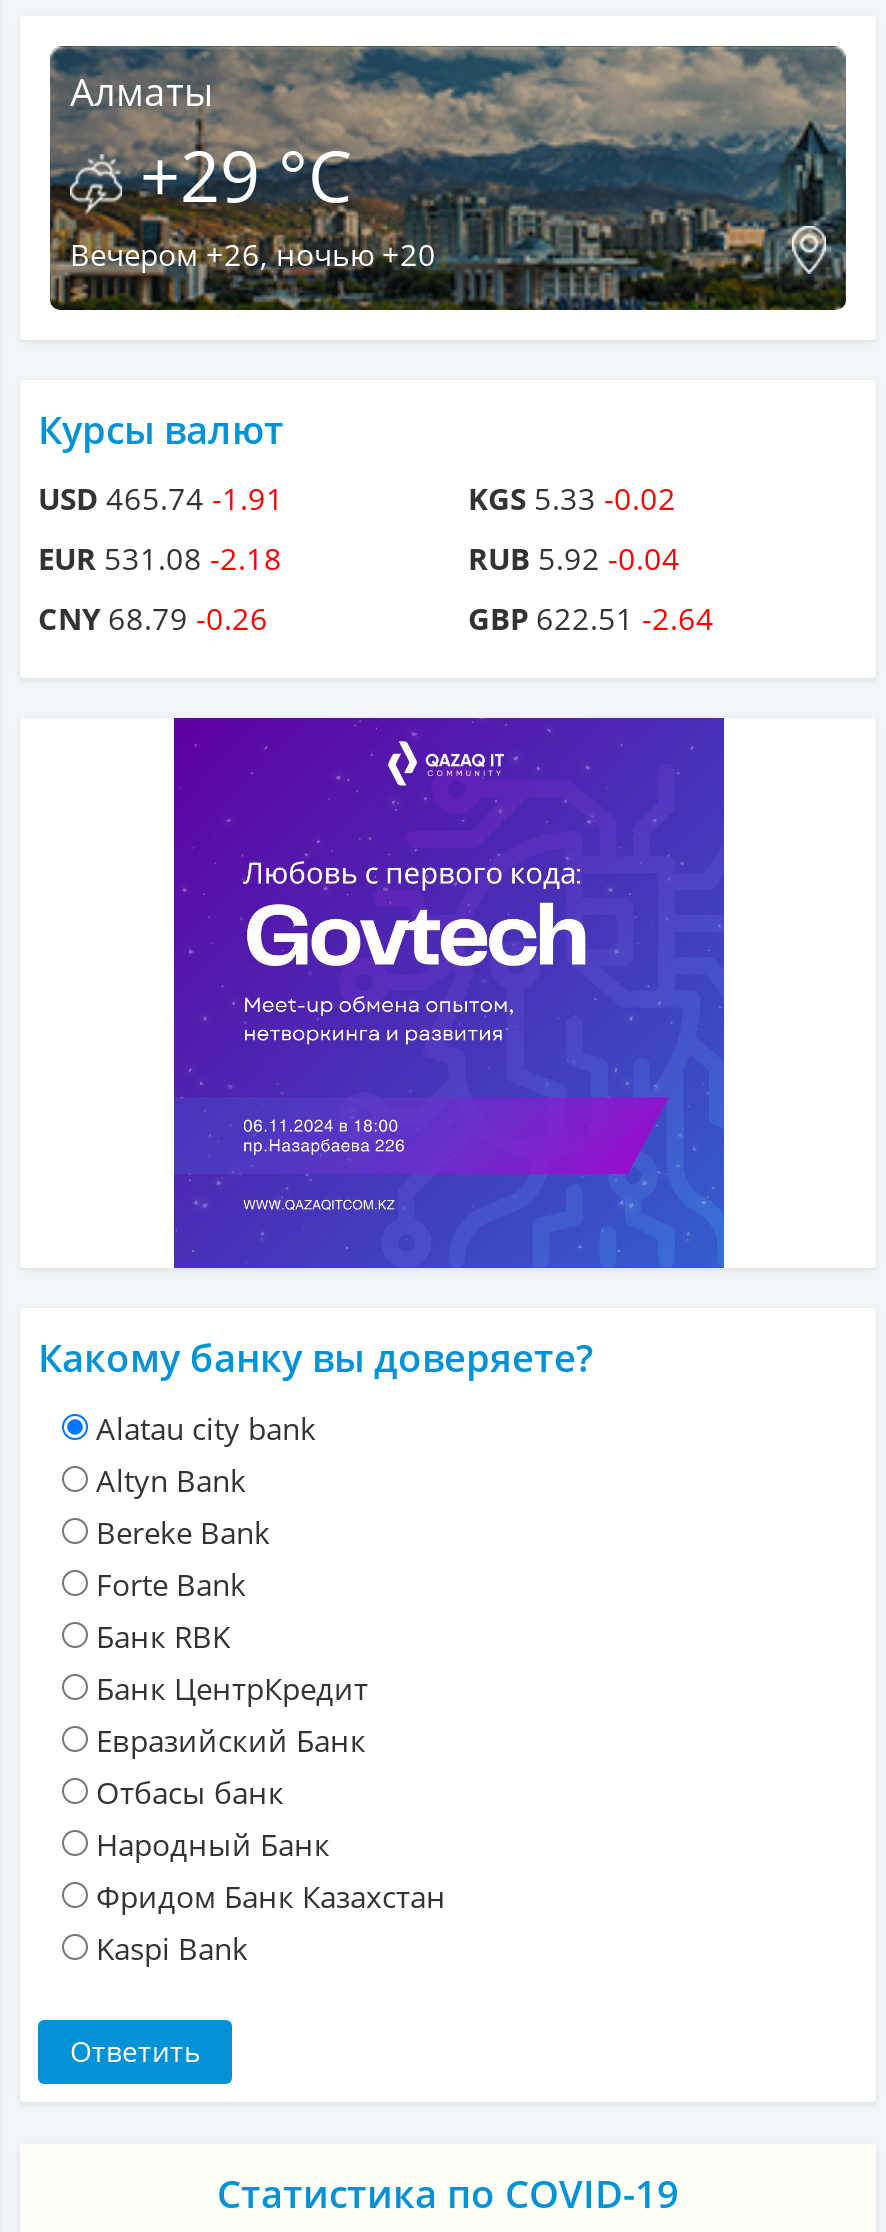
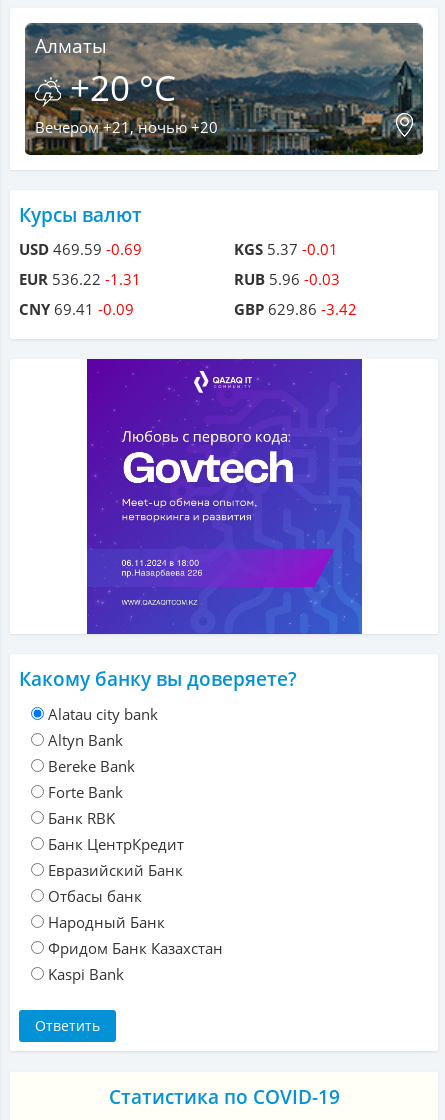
- +29 °C
+ +20 °C

- Вечером +26, ночью +20
+ Вечером +21, ночью +20

- USD 465.74 -1.91
+ USD 469.59 -0.69

- KGS 5.33 -0.02
+ KGS 5.37 -0.01

- EUR 531.08 -2.18
+ EUR 536.22 -1.31

- RUB 5.92 -0.04
+ RUB 5.96 -0.03

- CNY 68.79 -0.26
+ CNY 69.41 -0.09

- GBP 622.51 -2.64
+ GBP 629.86 -3.42
